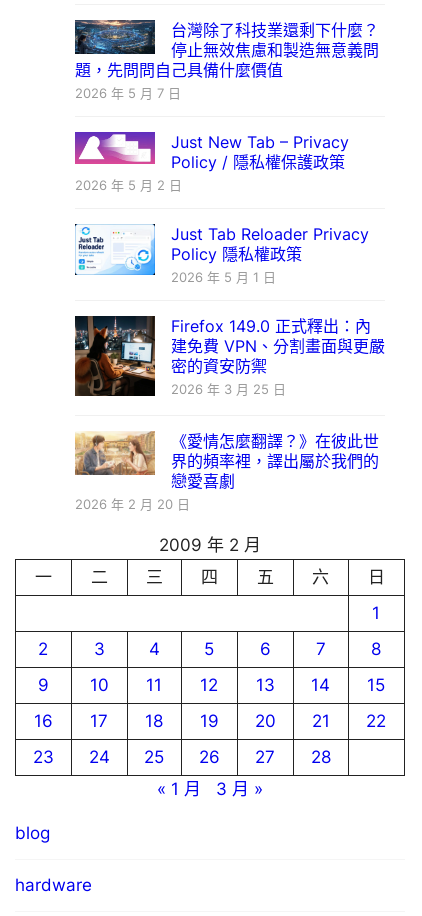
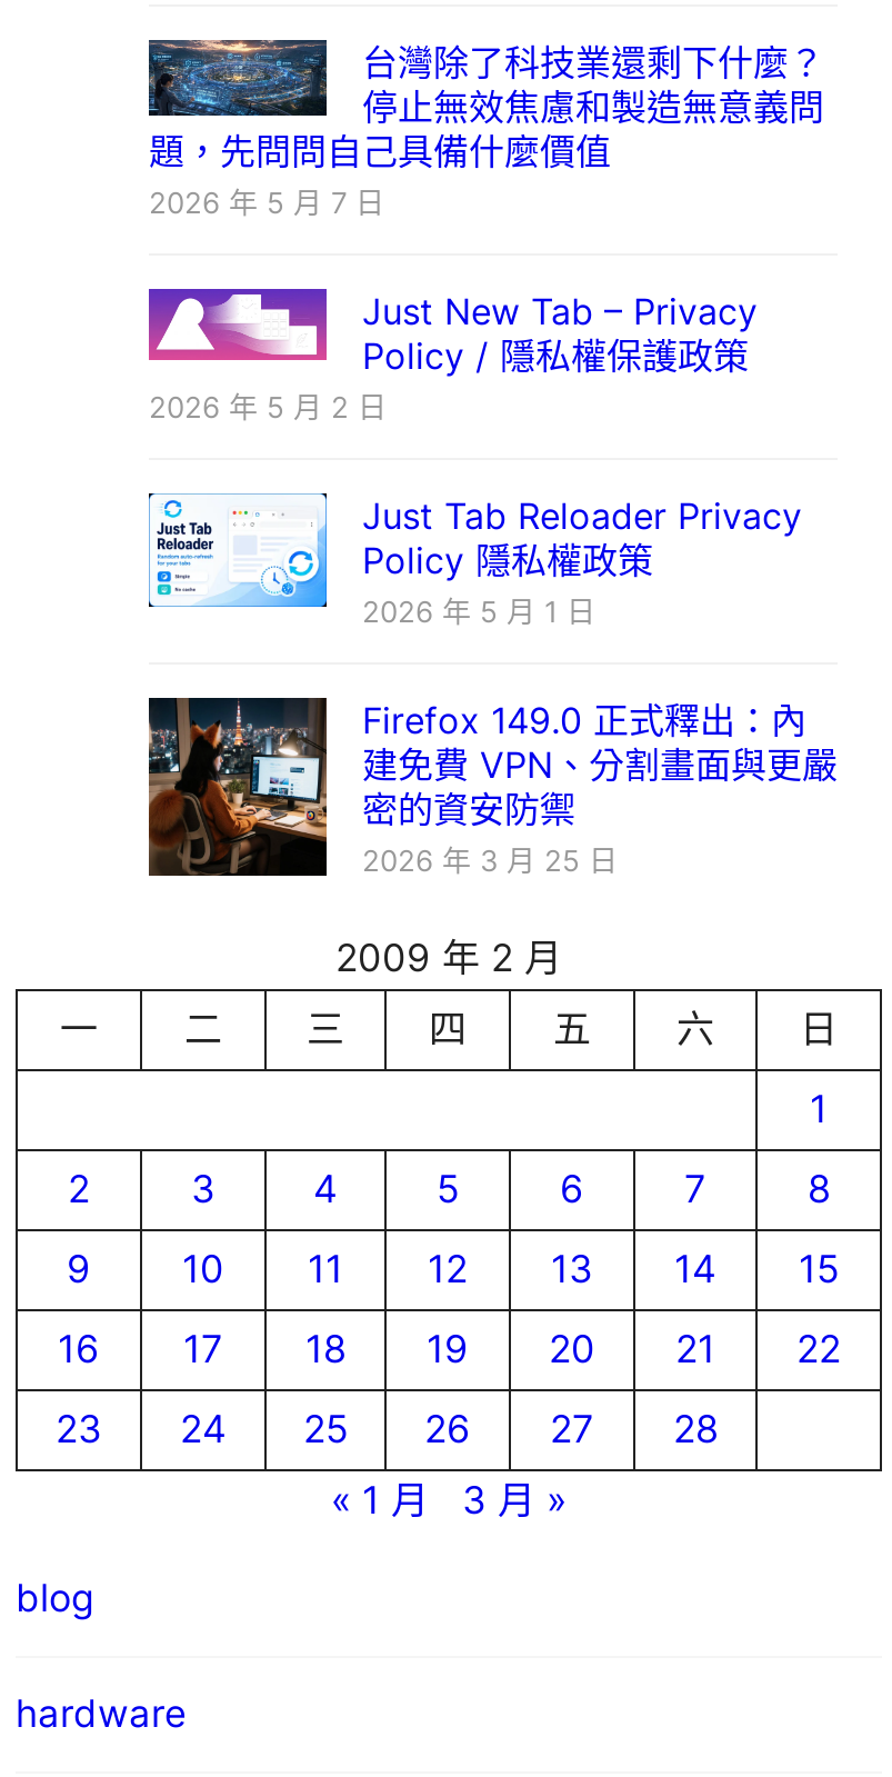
- [image]
- 《愛情怎麼翻譯？》在彼此世
- 界的頻率裡，譯出屬於我們的
- 戀愛喜劇
- 2026 年 2 月 20 日
